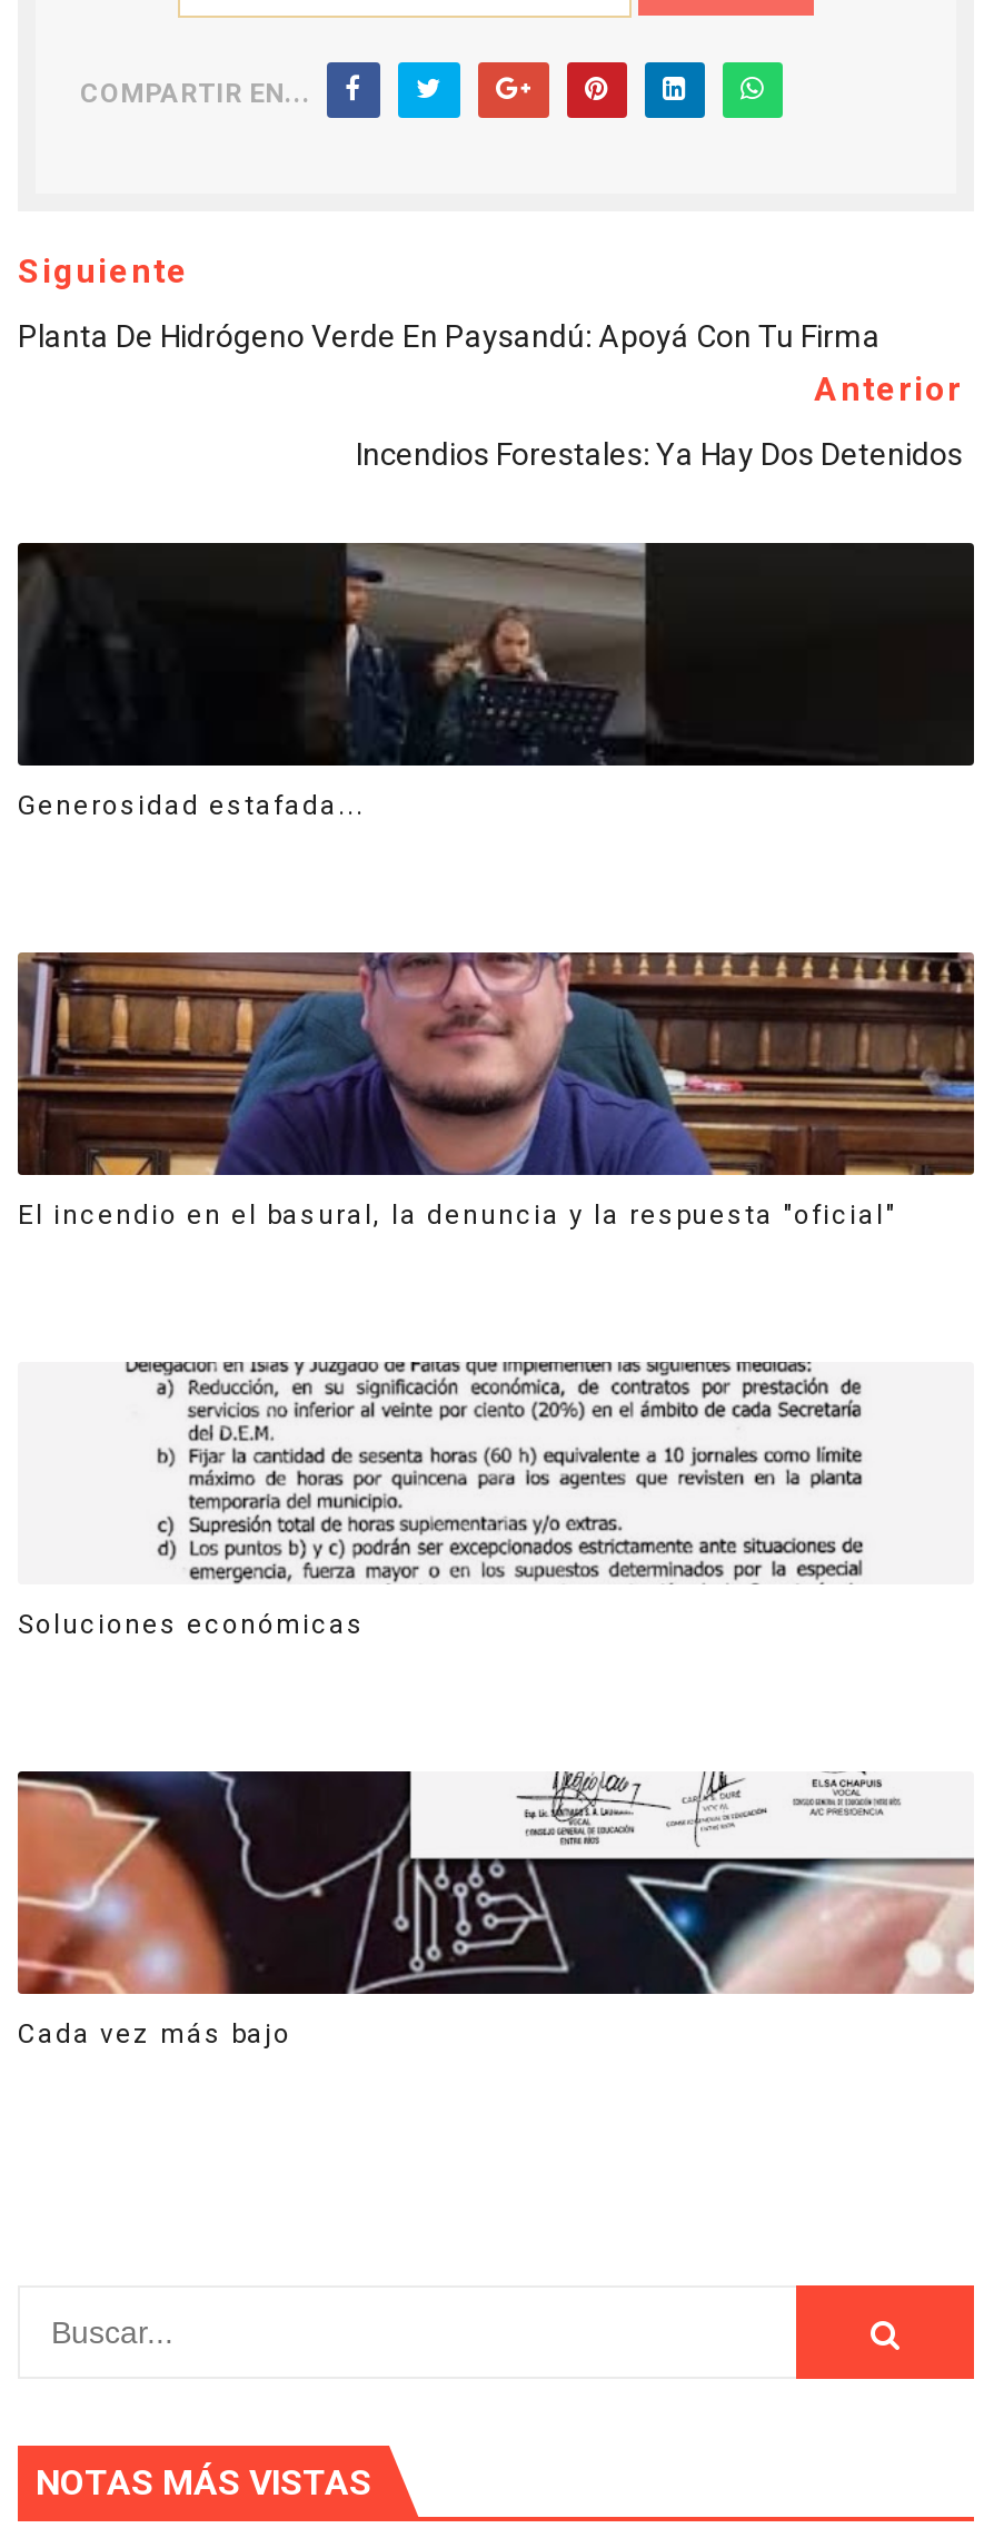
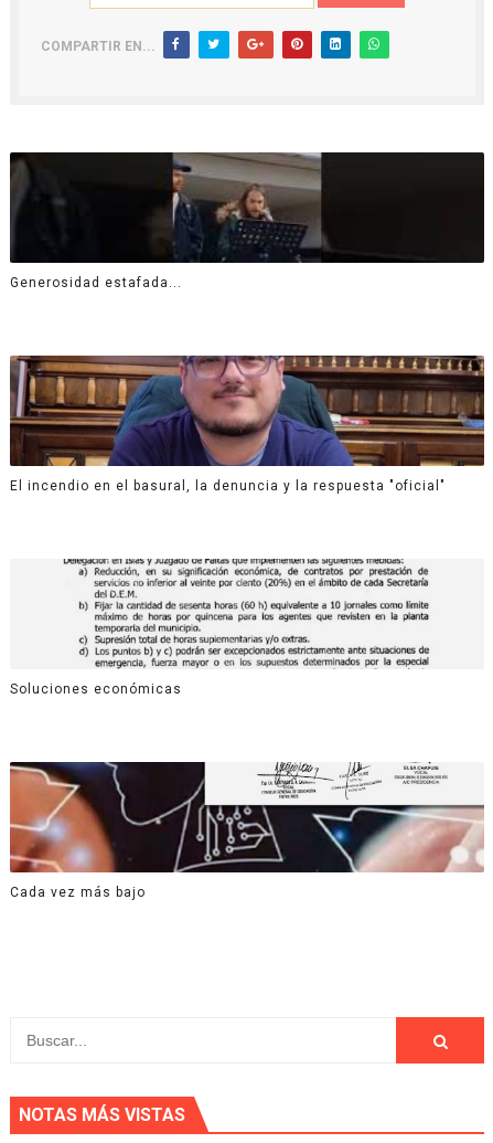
- Siguiente
- Planta De Hidrógeno Verde En Paysandú: Apoyá Con Tu Firma
- Anterior
- Incendios Forestales: Ya Hay Dos Detenidos
